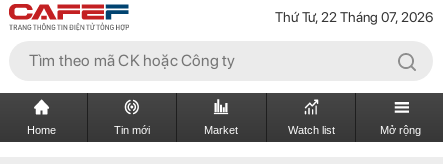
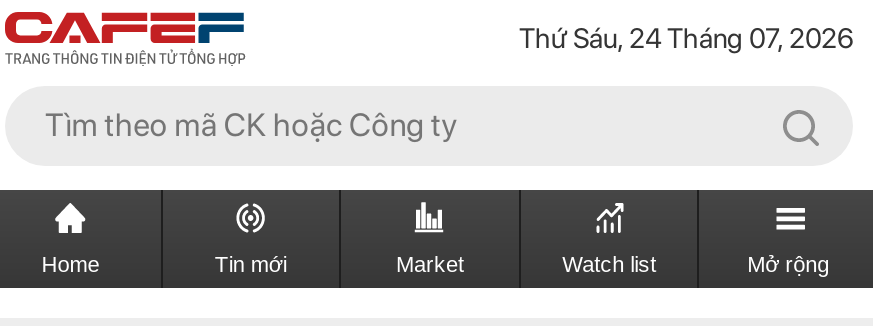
- Thứ Tư, 22 Tháng 07, 2026
+ Thứ Sáu, 24 Tháng 07, 2026
